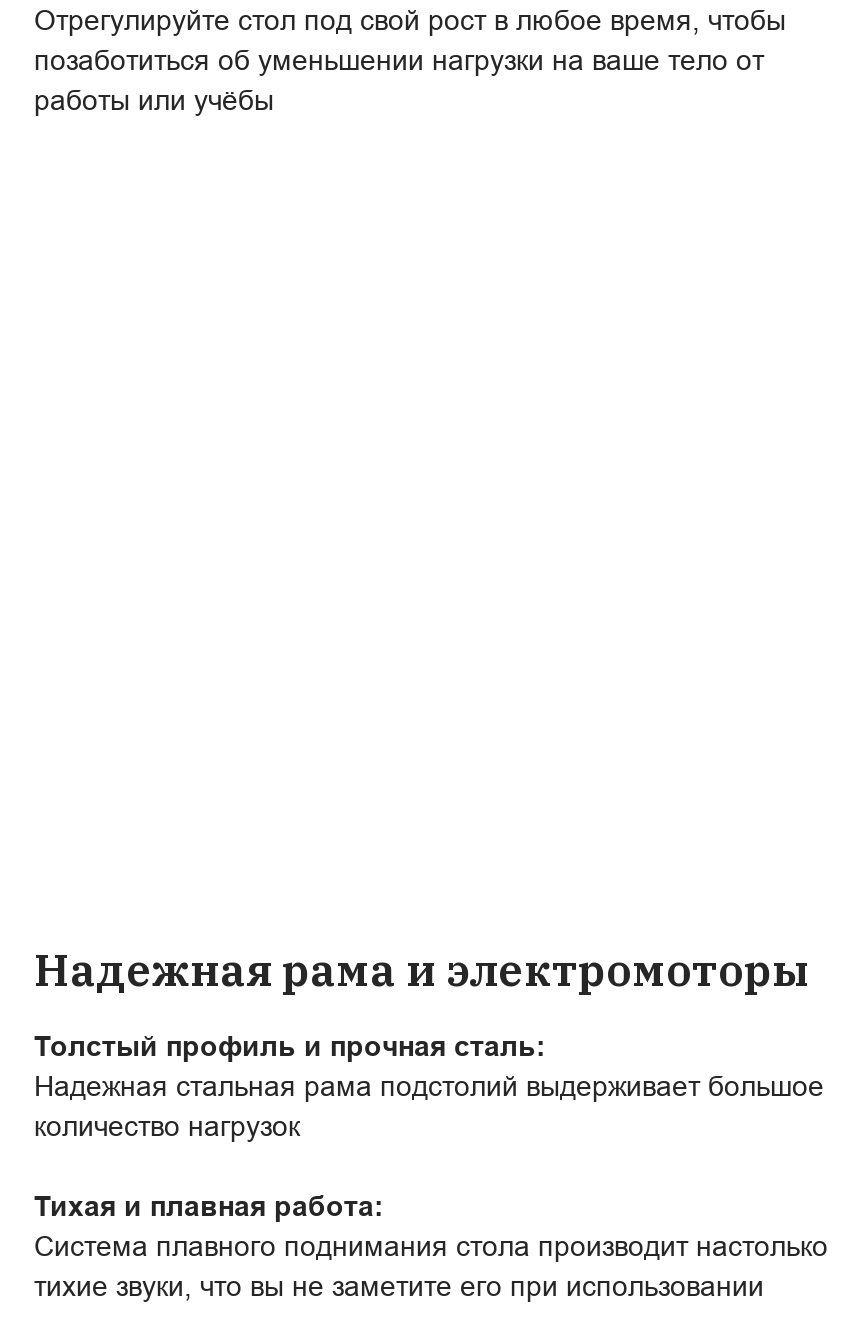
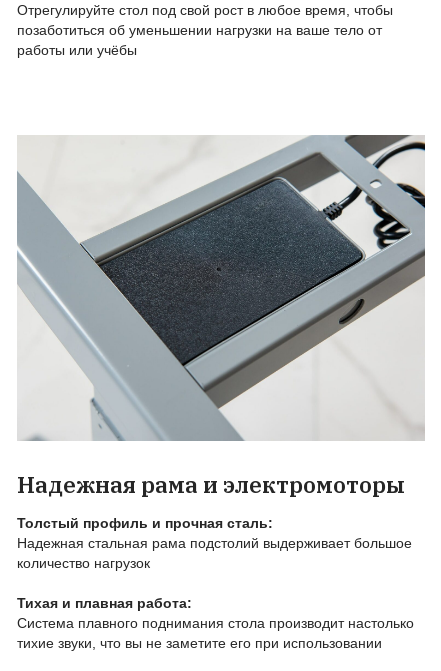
+ [image]
